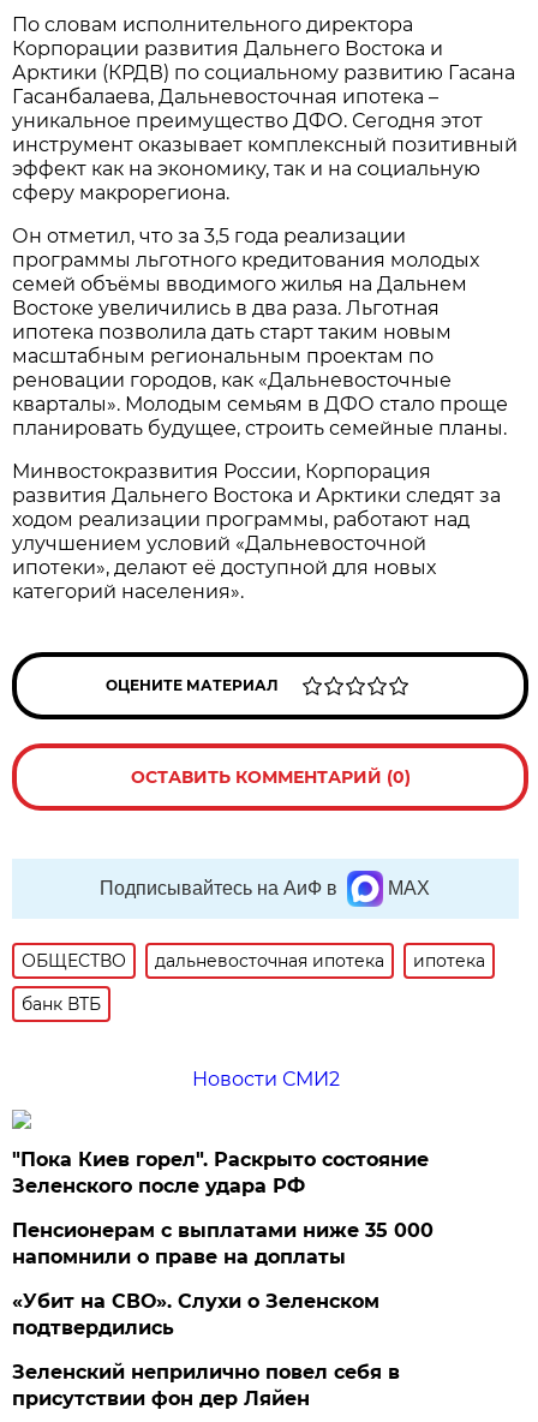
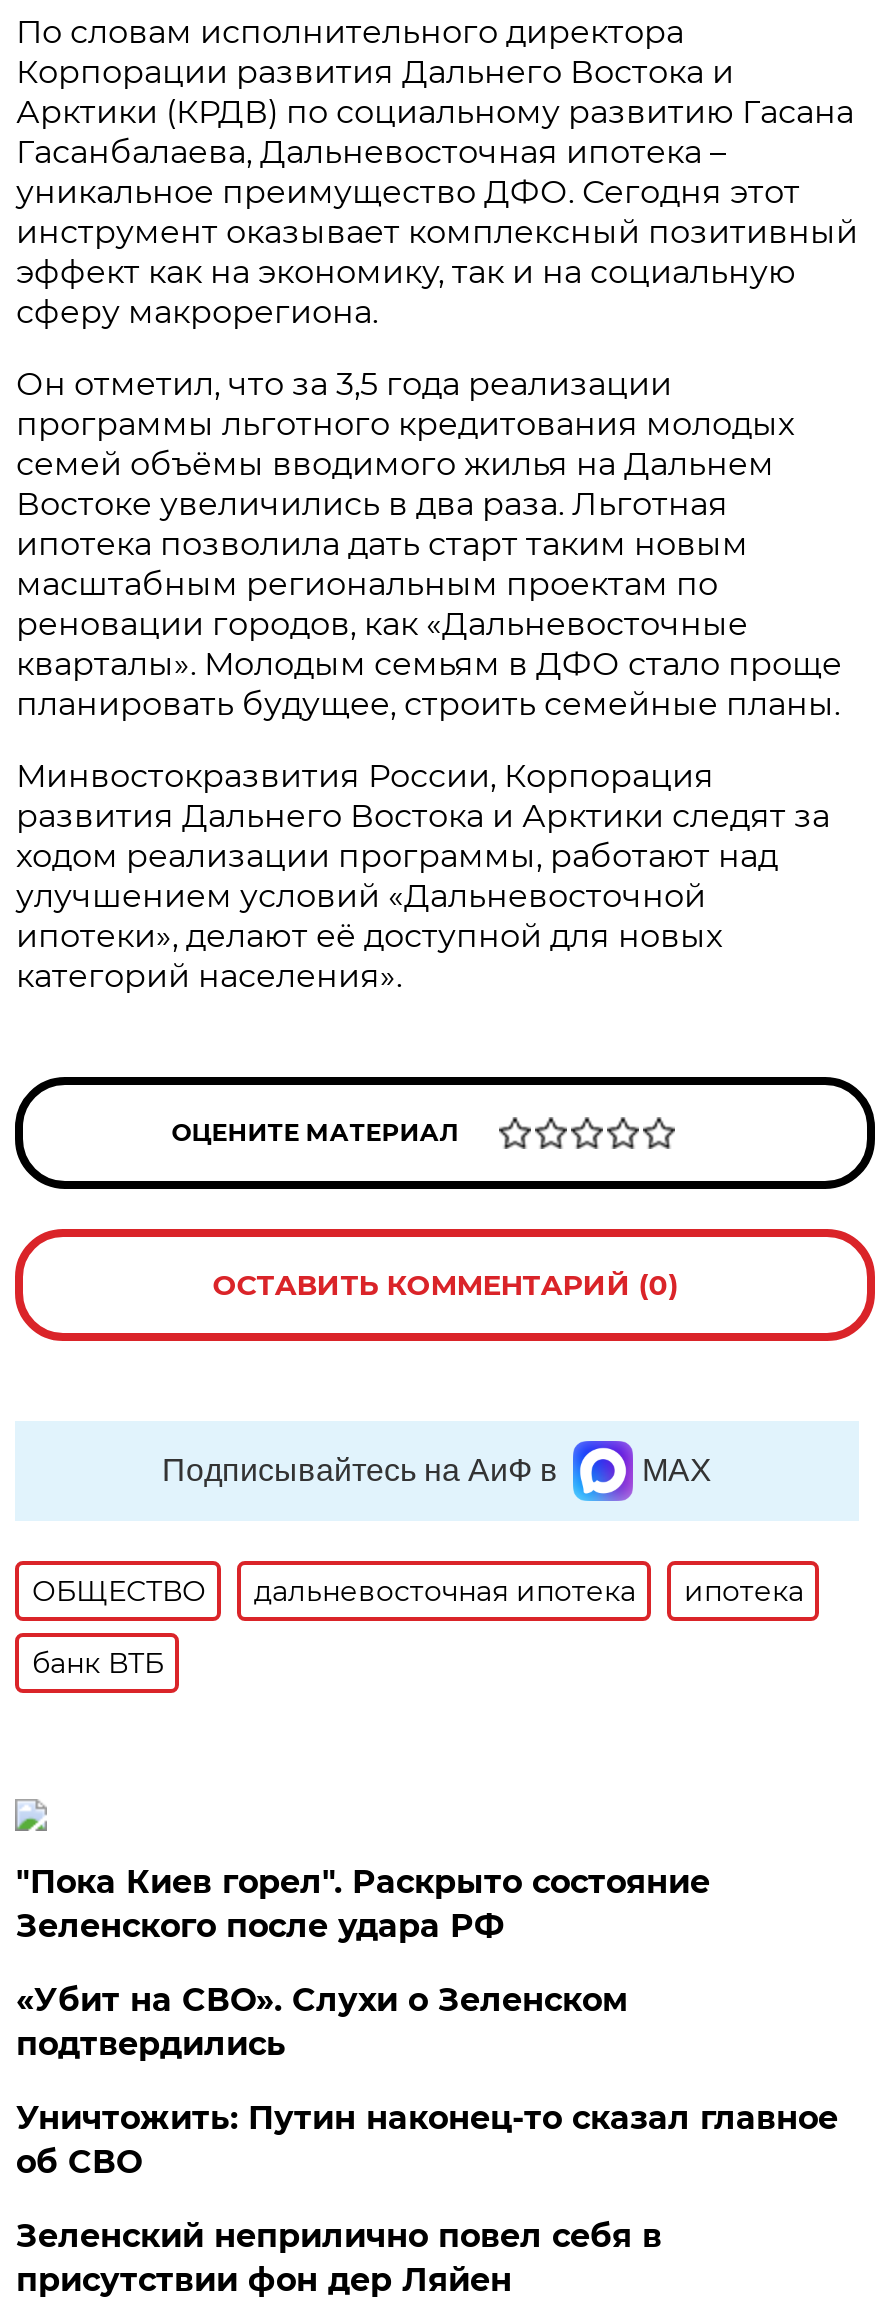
- Новости СМИ2

- Пенсионерам с выплатами ниже 35 000
- напомнили о праве на доплаты

moved up: «Убит на СВО». Слухи о Зеленском | подтвердились

+ Уничтожить: Путин наконец-то сказал главное
+ об СВО
